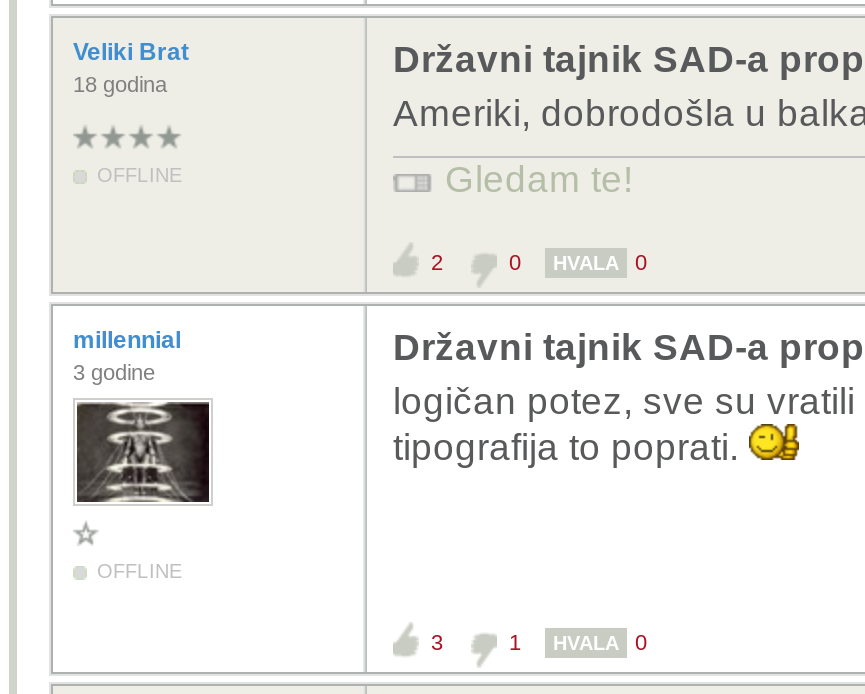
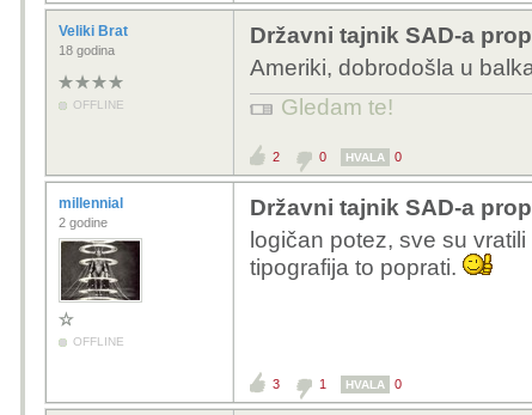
- 3 godine
+ 2 godine
